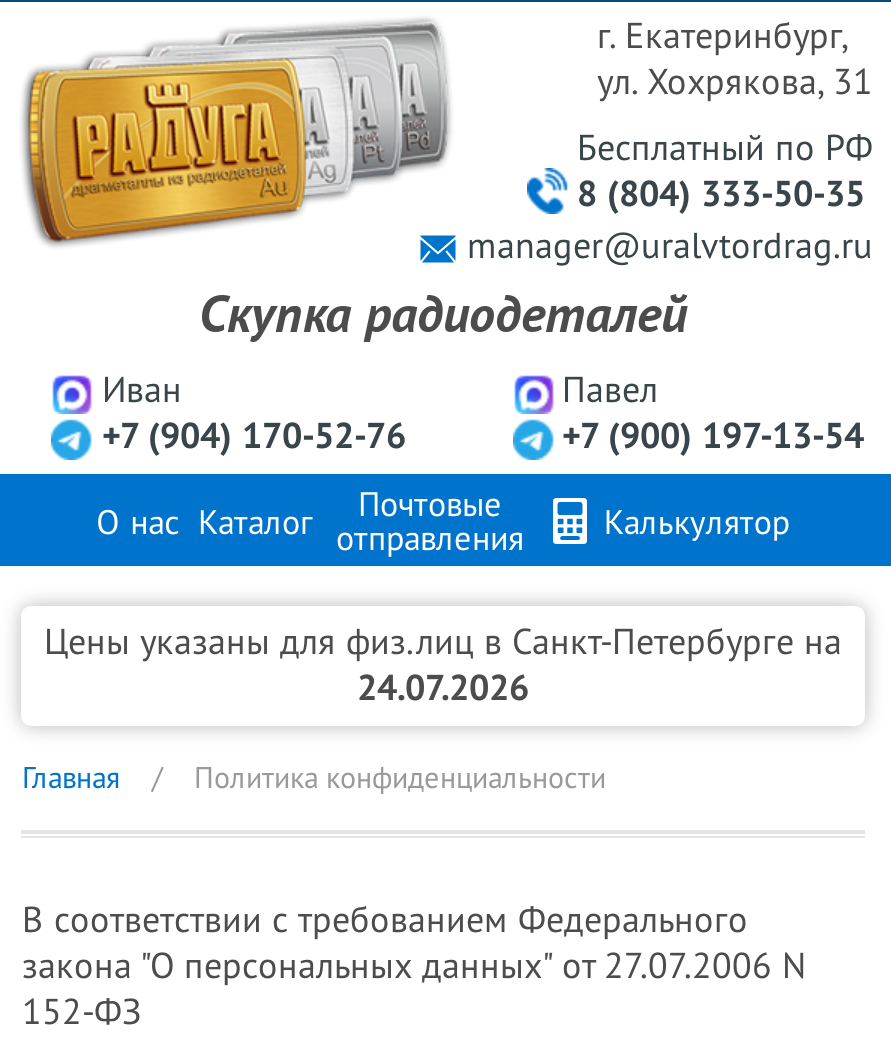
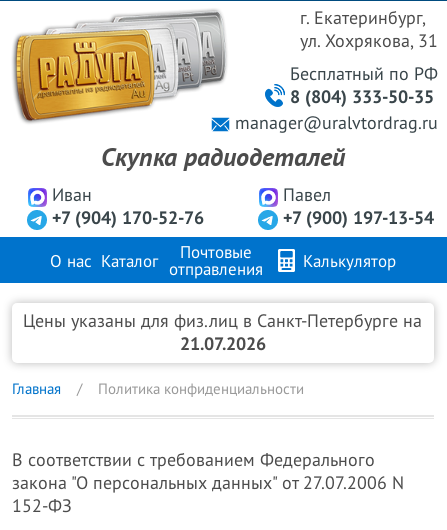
- 24.07.2026
+ 21.07.2026
